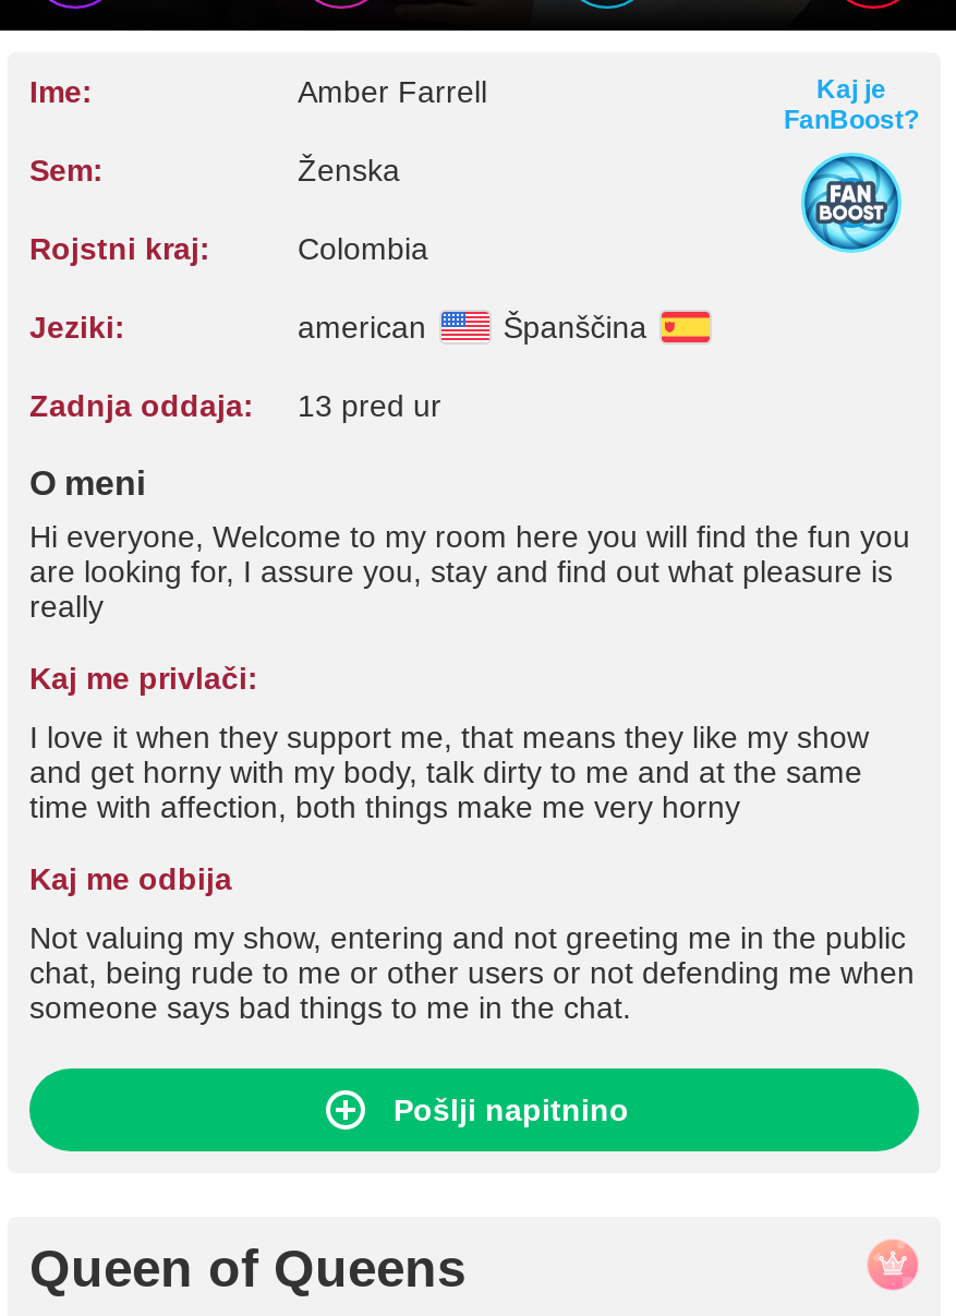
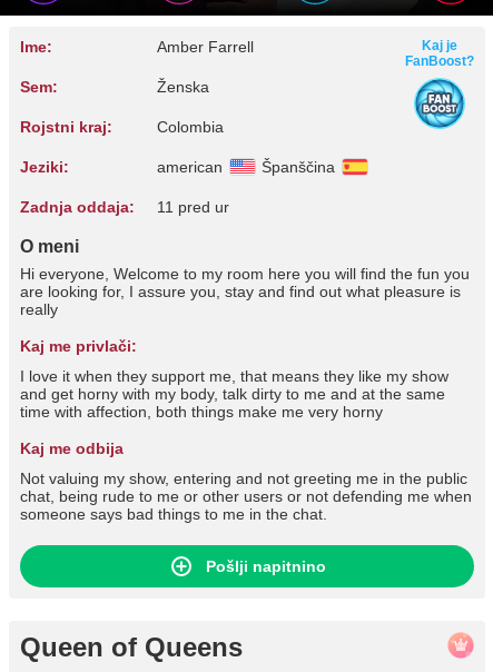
- Zadnja oddaja: 13 pred ur
+ Zadnja oddaja: 11 pred ur
